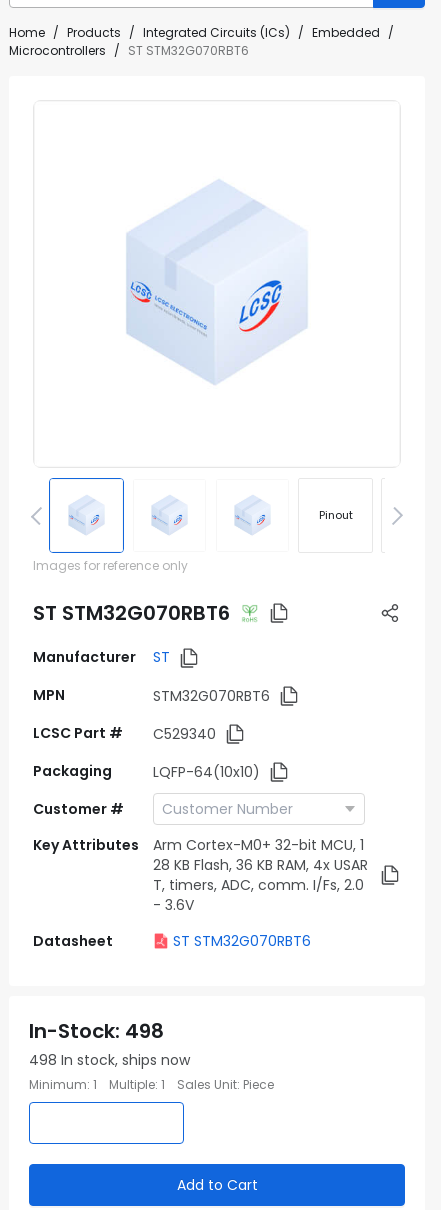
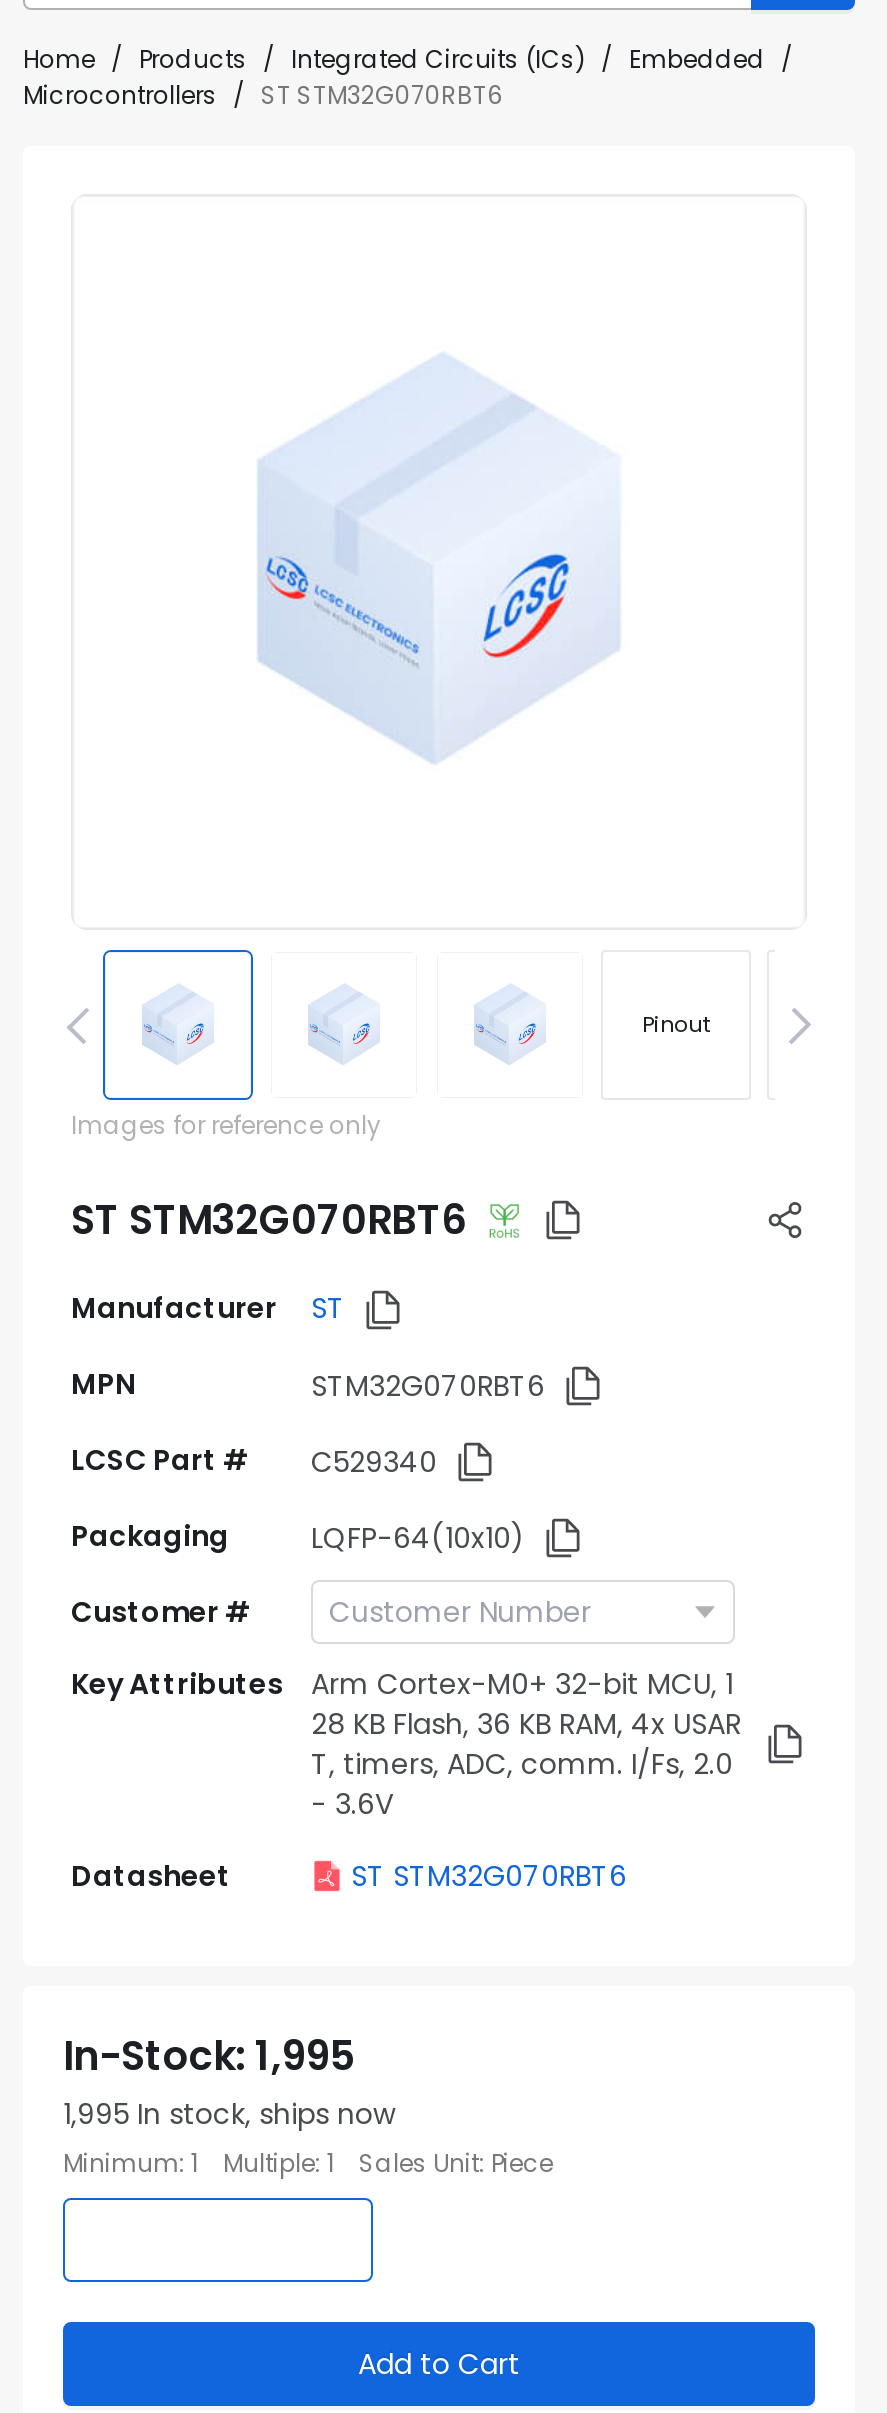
- In-Stock: 498
+ In-Stock: 1,995

- 498 In stock, ships now
+ 1,995 In stock, ships now
